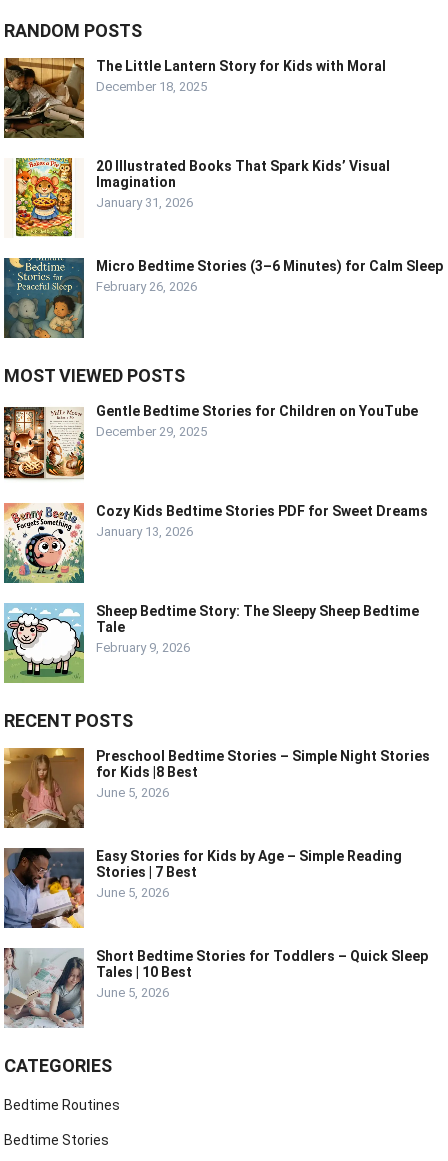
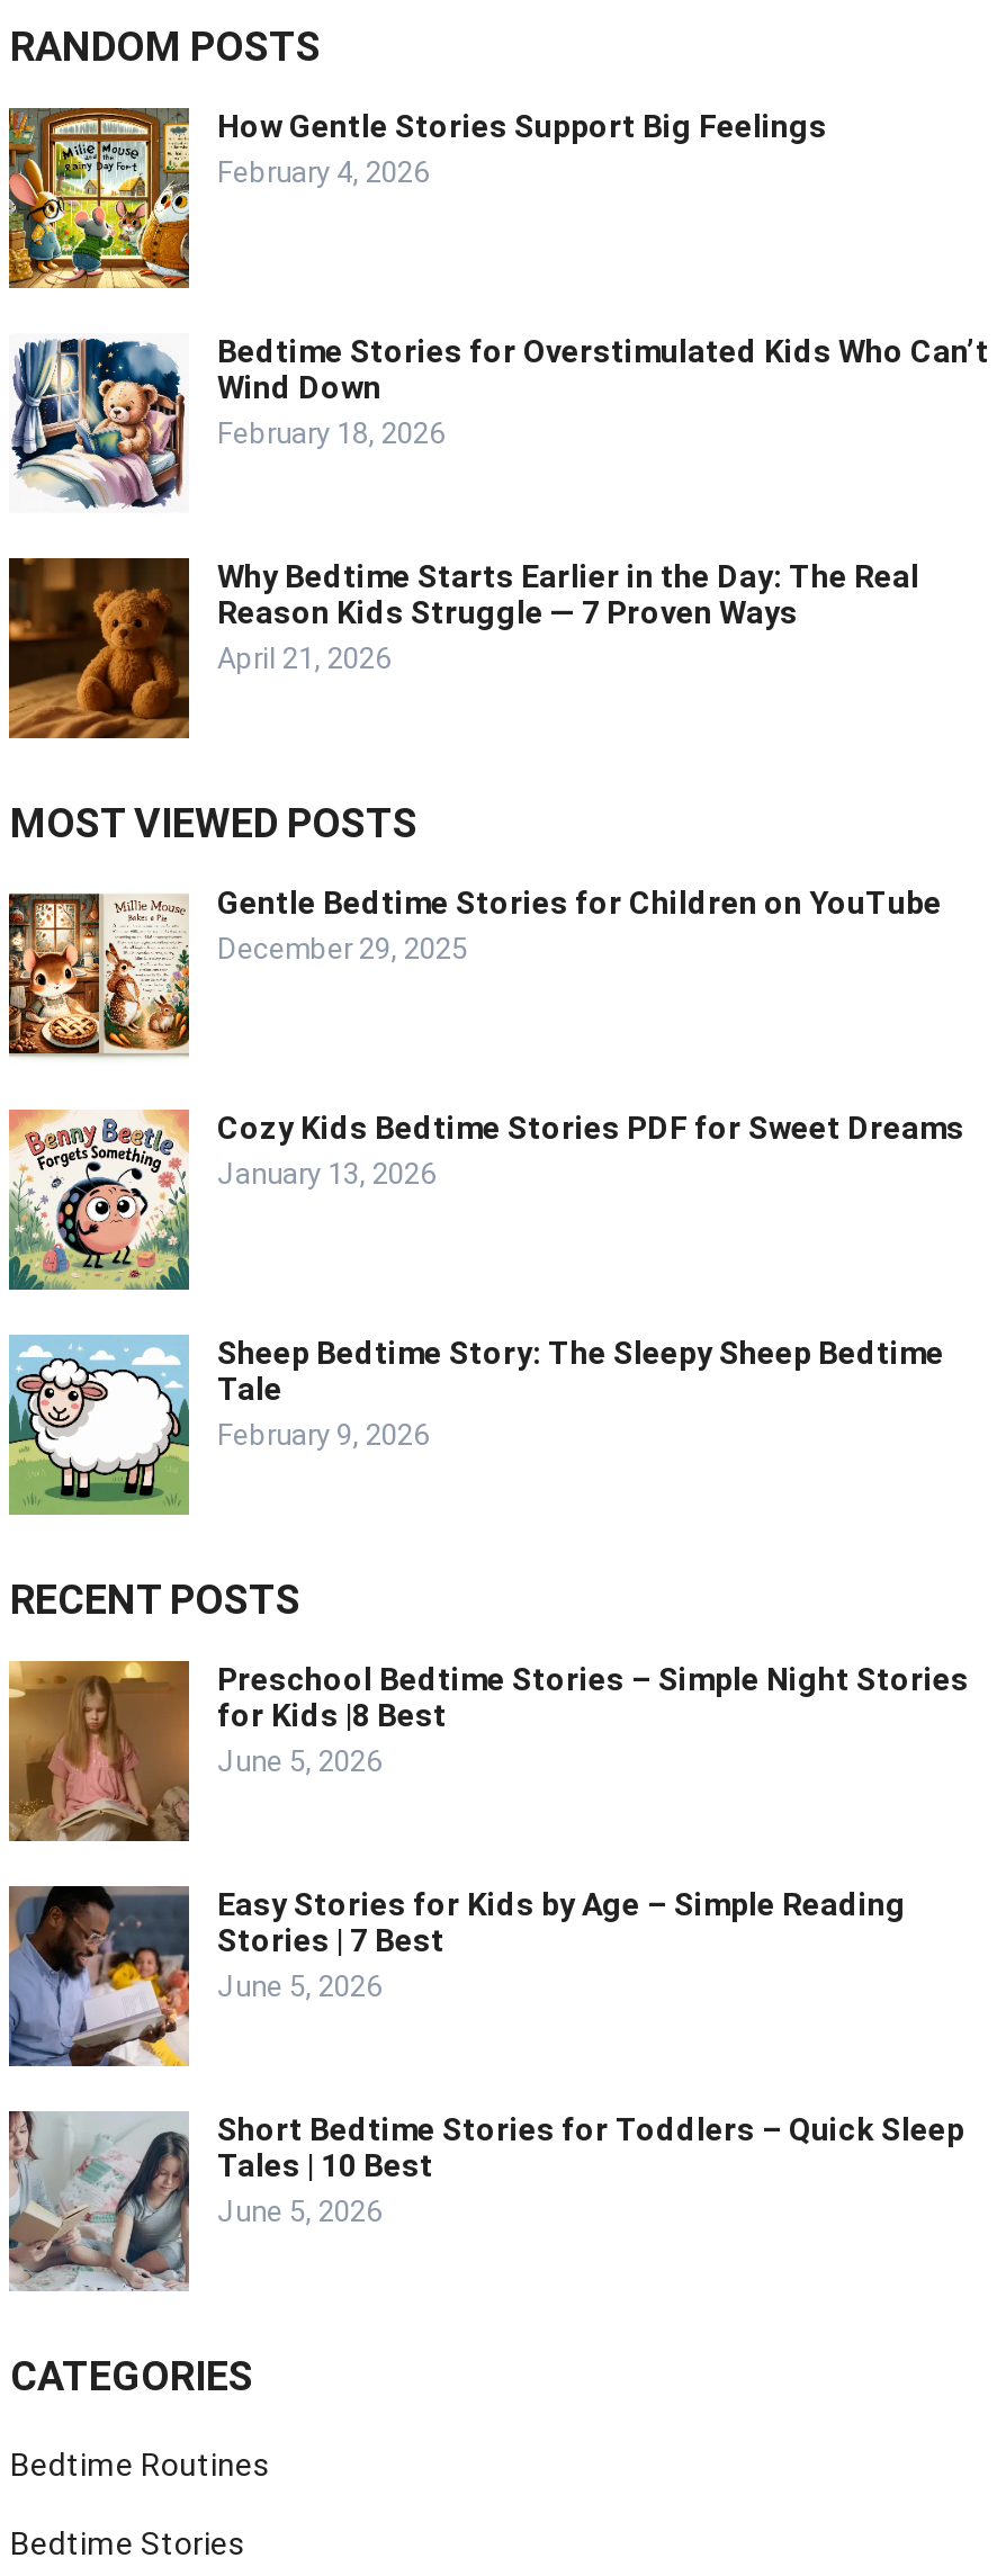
- [image]
- The Little Lantern Story for Kids with Moral
- December 18, 2025
+ [image]
+ How Gentle Stories Support Big Feelings
+ February 4, 2026

- [image]
- 20 Illustrated Books That Spark Kids’ Visual
- Imagination
- January 31, 2026
+ [image]
+ Bedtime Stories for Overstimulated Kids Who Can’t
+ Wind Down
+ February 18, 2026

- [image]
- Micro Bedtime Stories (3–6 Minutes) for Calm Sleep
- February 26, 2026
+ [image]
+ Why Bedtime Starts Earlier in the Day: The Real
+ Reason Kids Struggle — 7 Proven Ways
+ April 21, 2026
